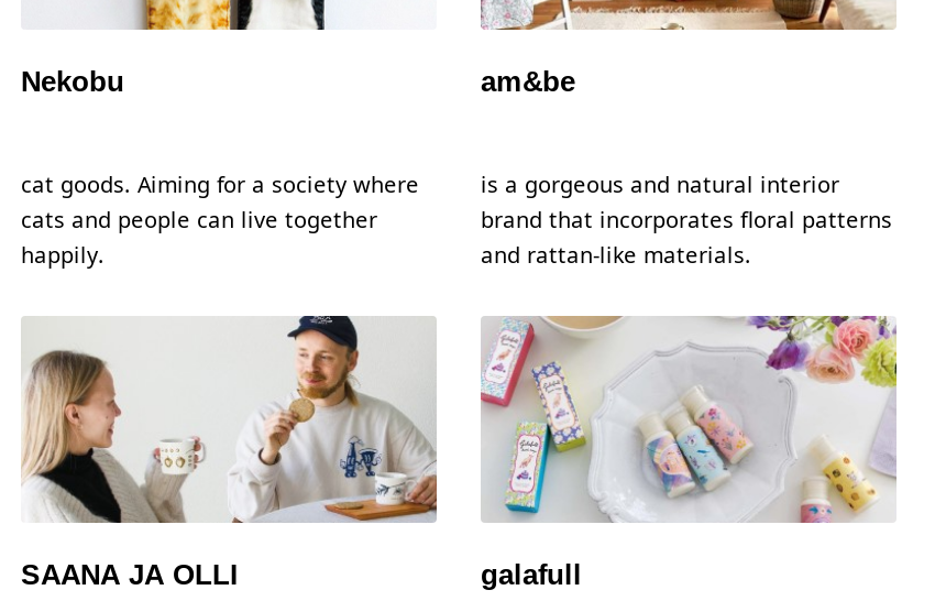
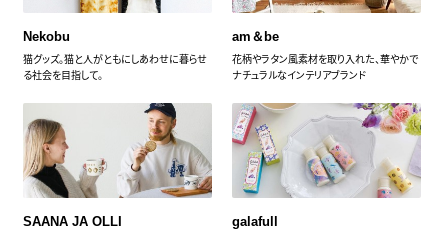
- am&be
+ am＆be

- cat goods. Aiming for a society where
- cats and people can live together
- happily.
+ 猫グッズ。猫と人がともにしあわせに暮らせ
+ る社会を目指して。

- is a gorgeous and natural interior
- brand that incorporates floral patterns
- and rattan-like materials.
+ 花柄やラタン風素材を取り入れた、華やかで
+ ナチュラルなインテリアブランド
